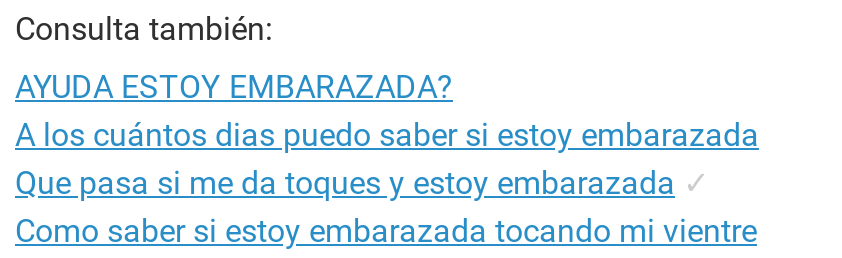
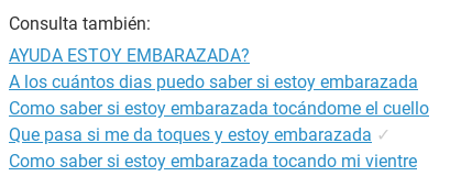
+ Como saber si estoy embarazada tocándome el cuello
